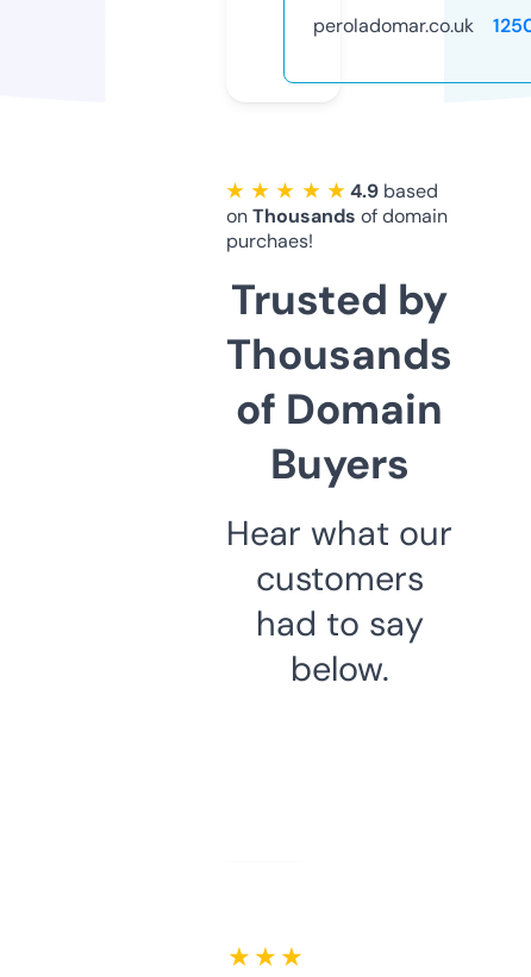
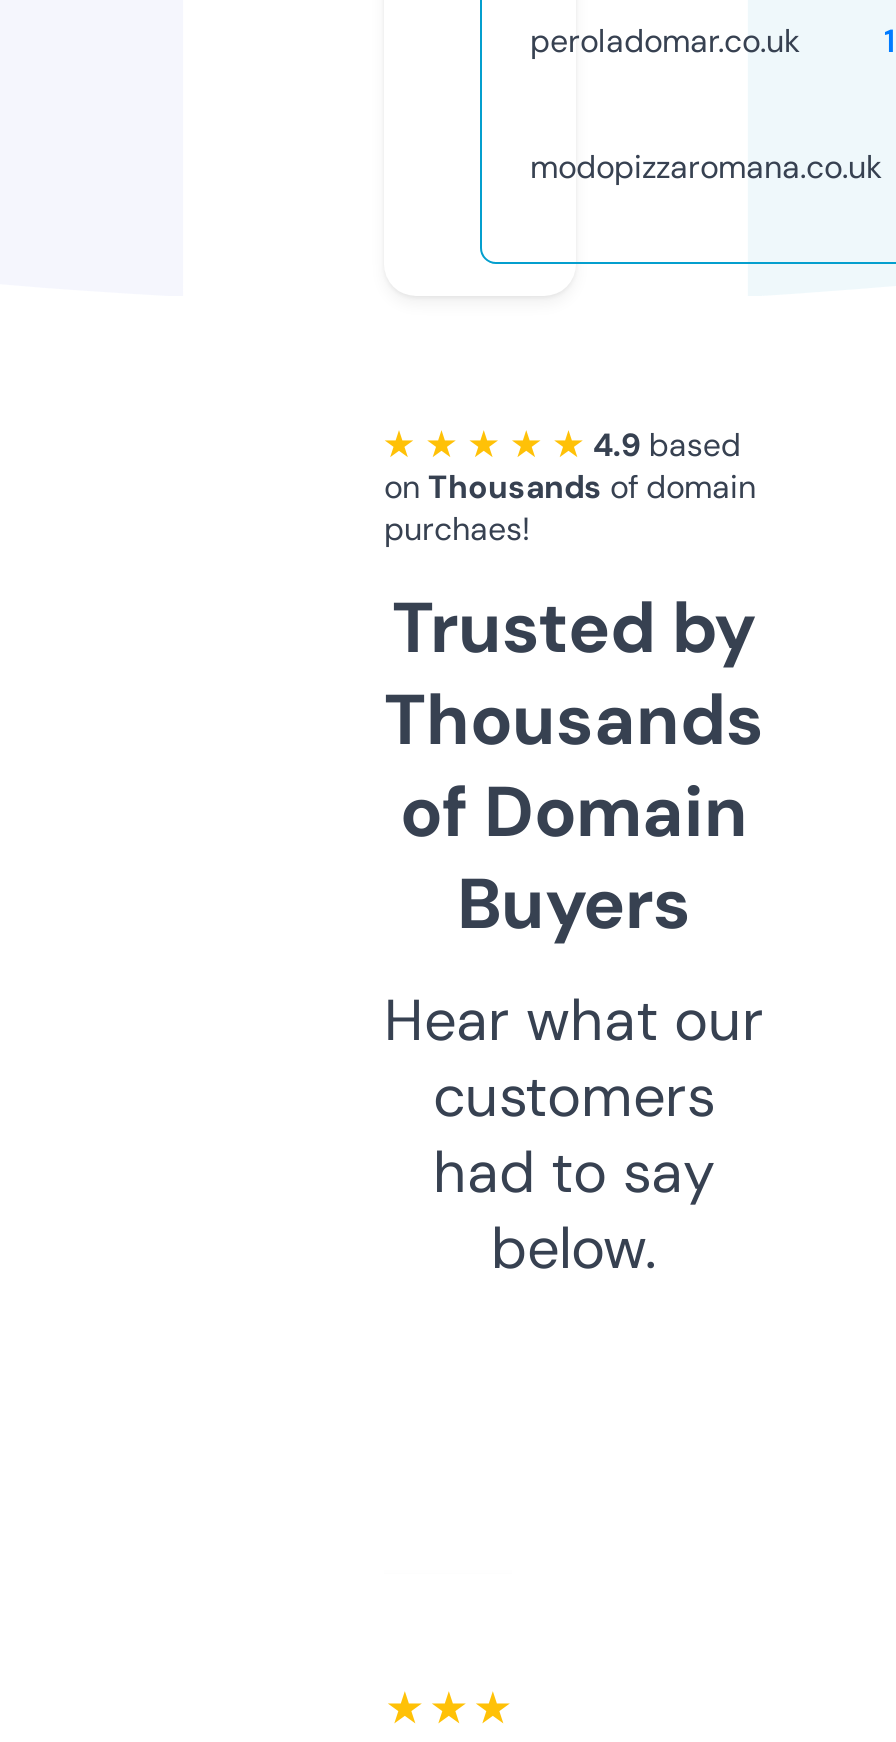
+ modopizzaromana.co.uk
